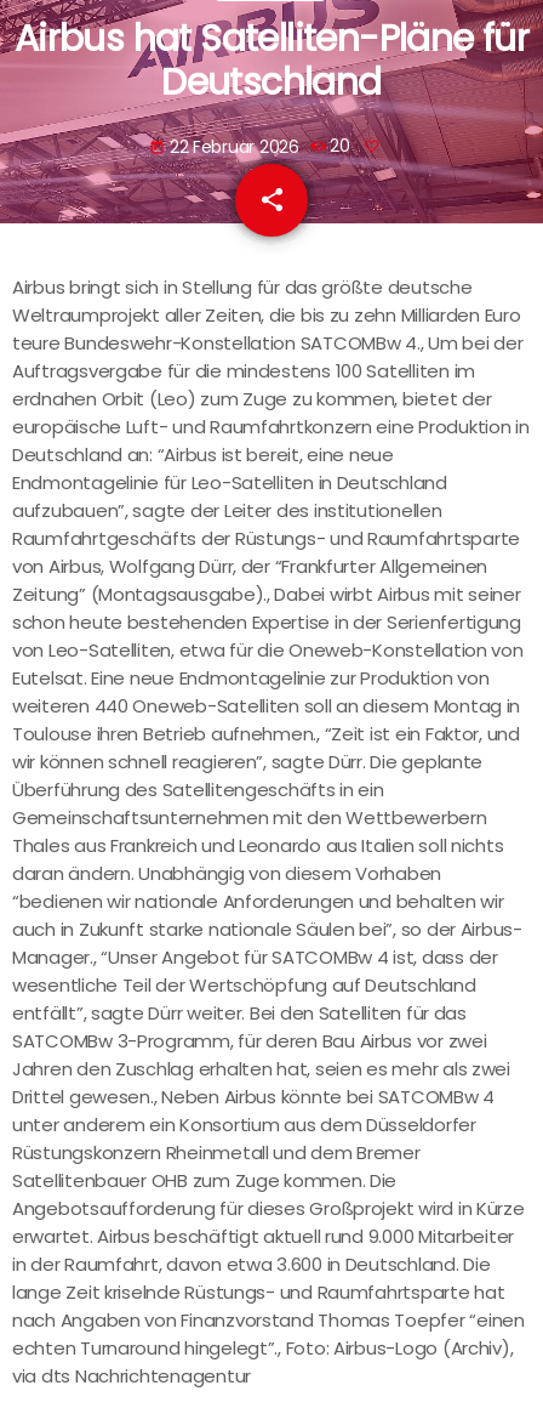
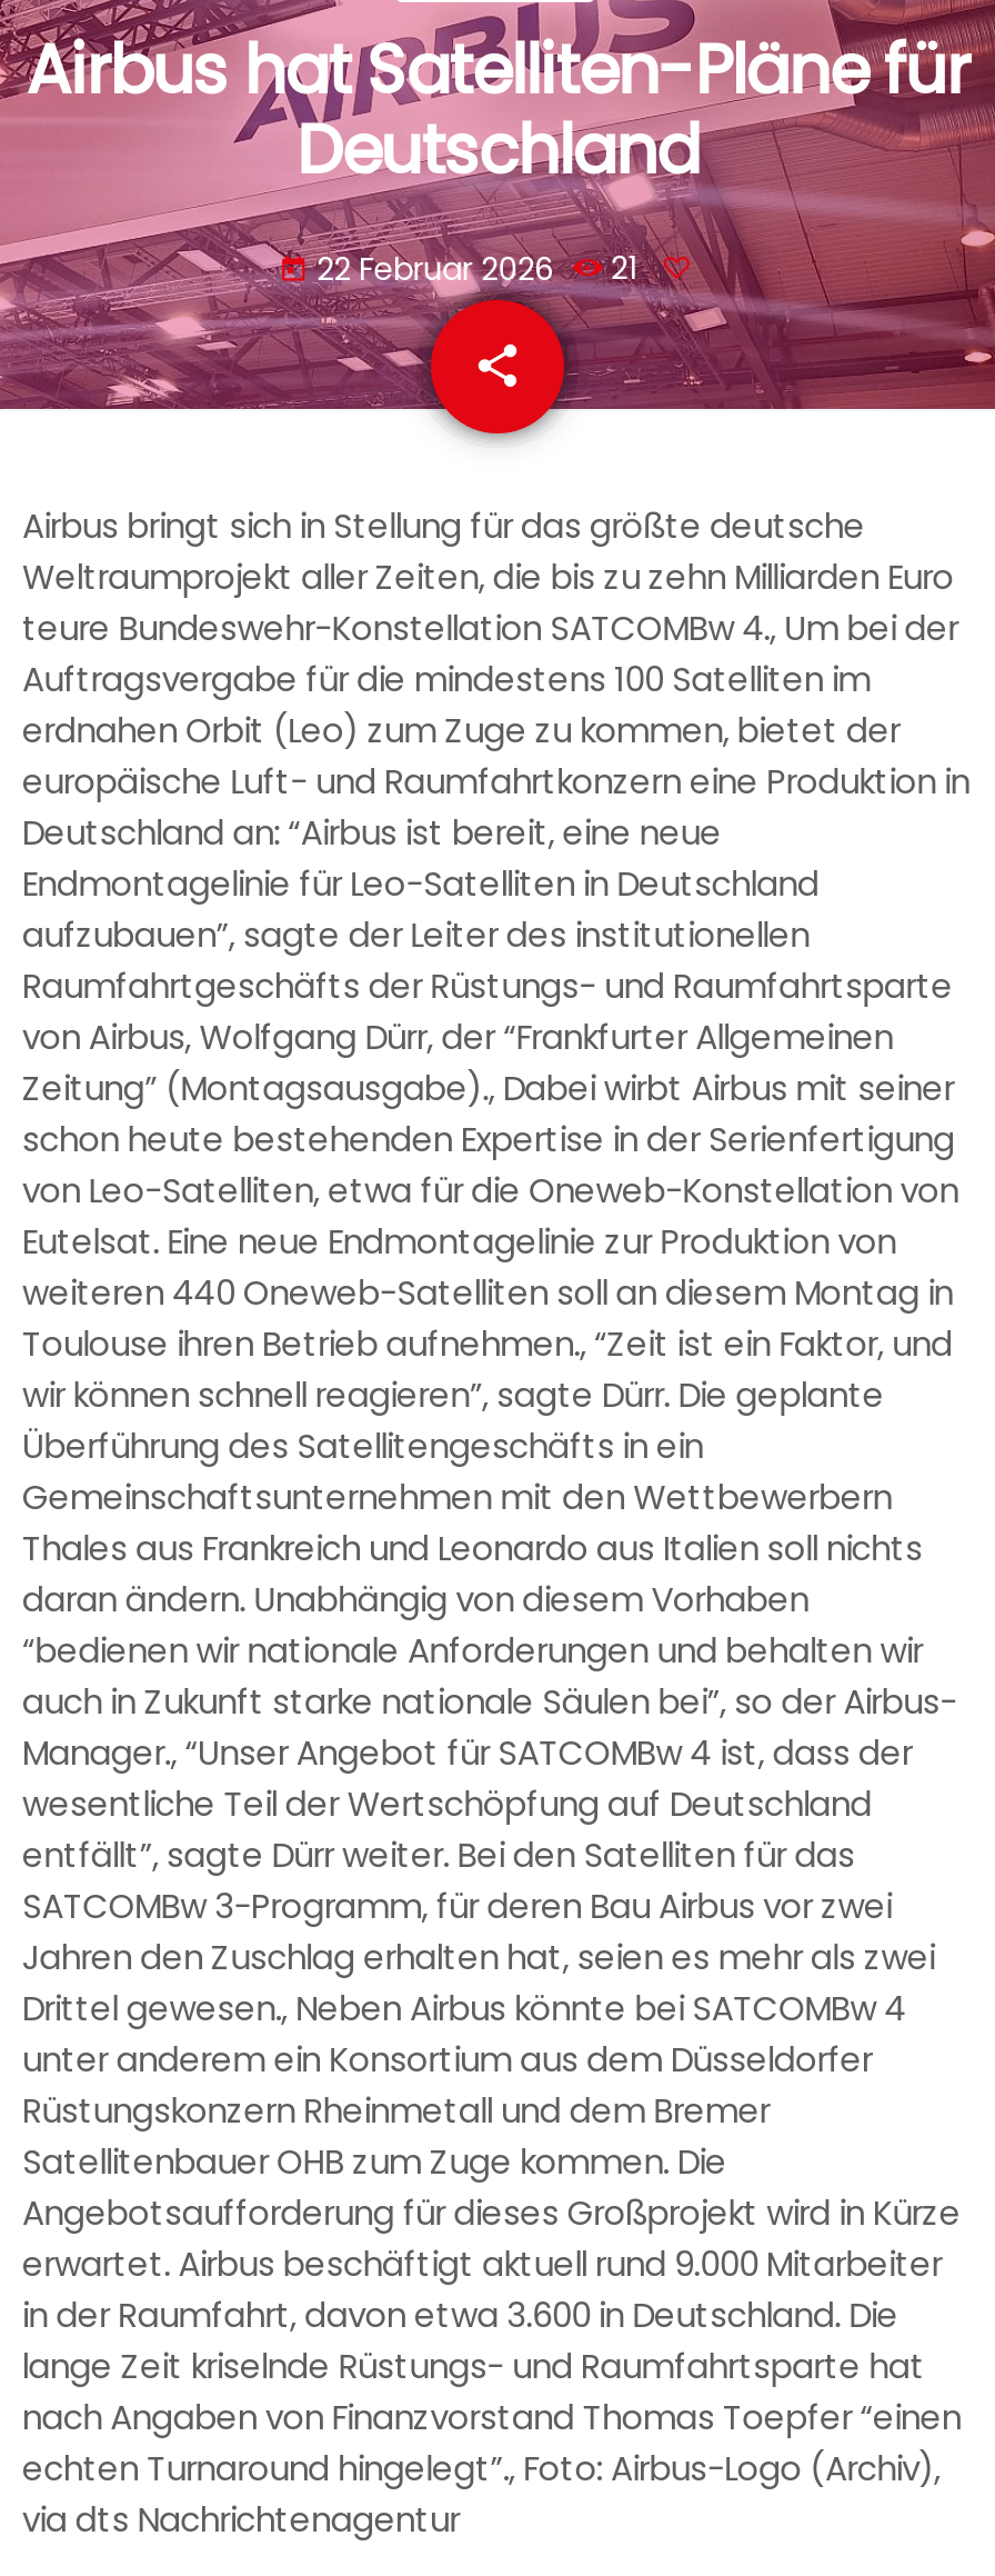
- 20
+ 21
